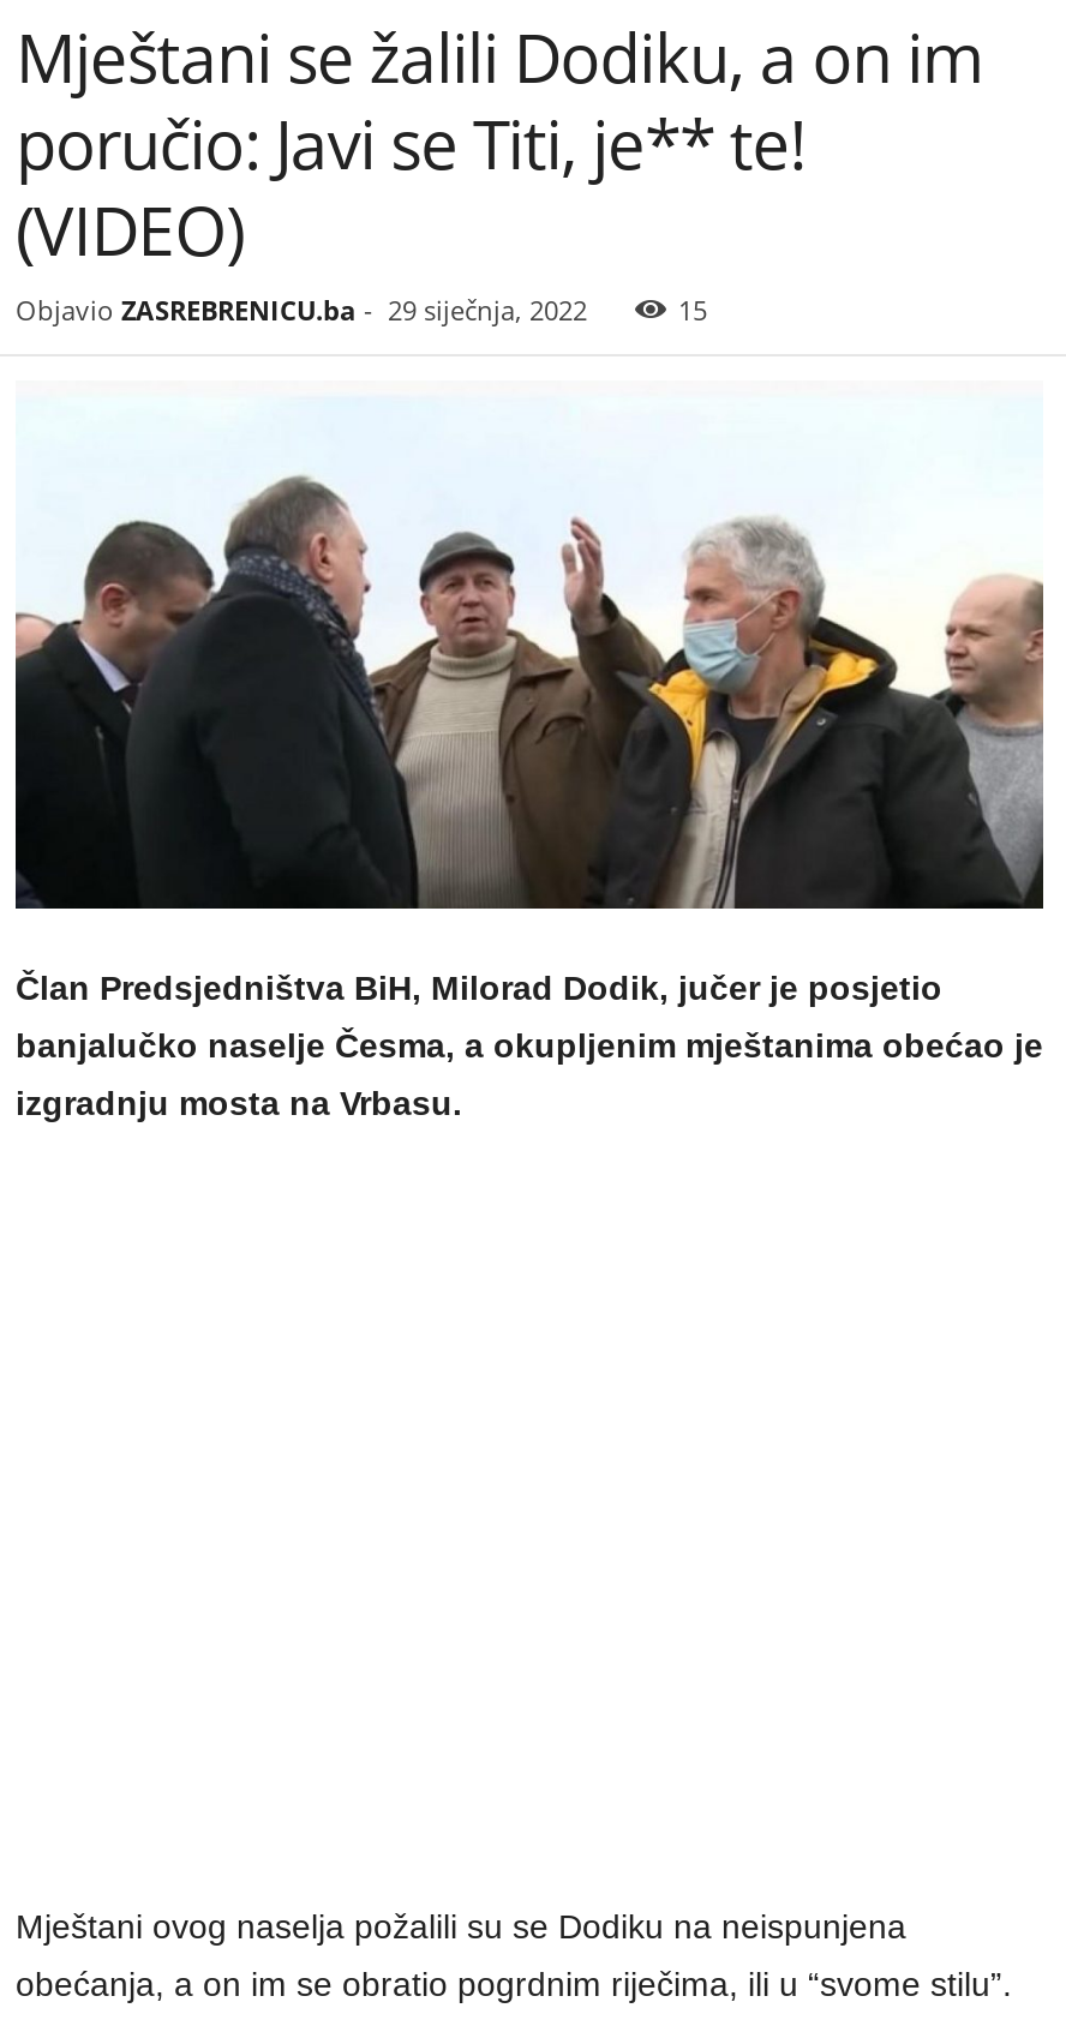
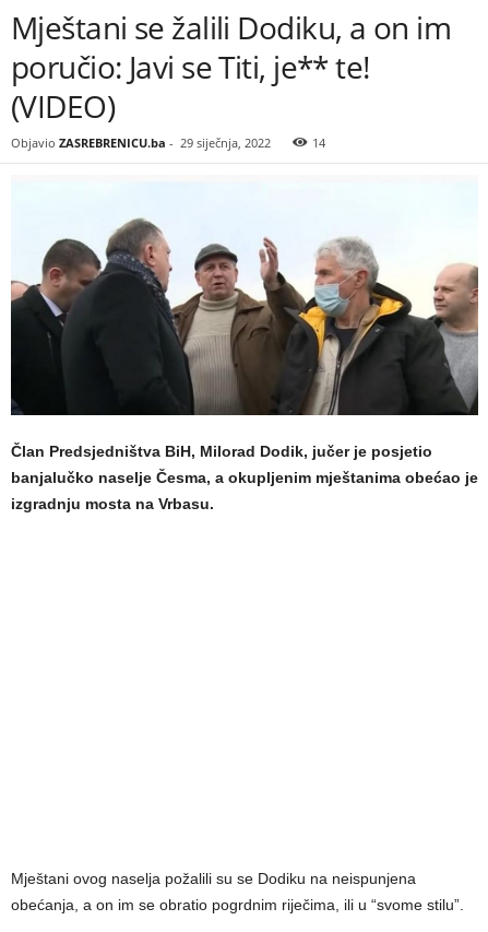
- 15
+ 14
